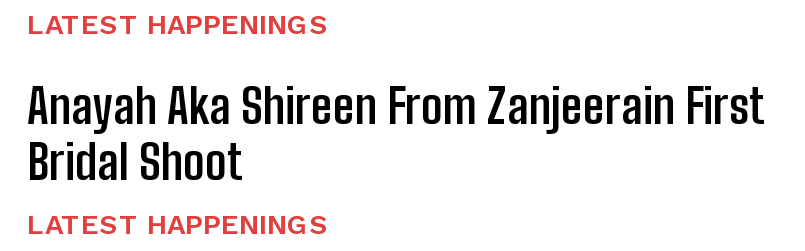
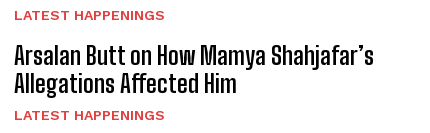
- Anayah Aka Shireen From Zanjeerain First
- Bridal Shoot
+ Arsalan Butt on How Mamya Shahjafar’s
+ Allegations Affected Him
